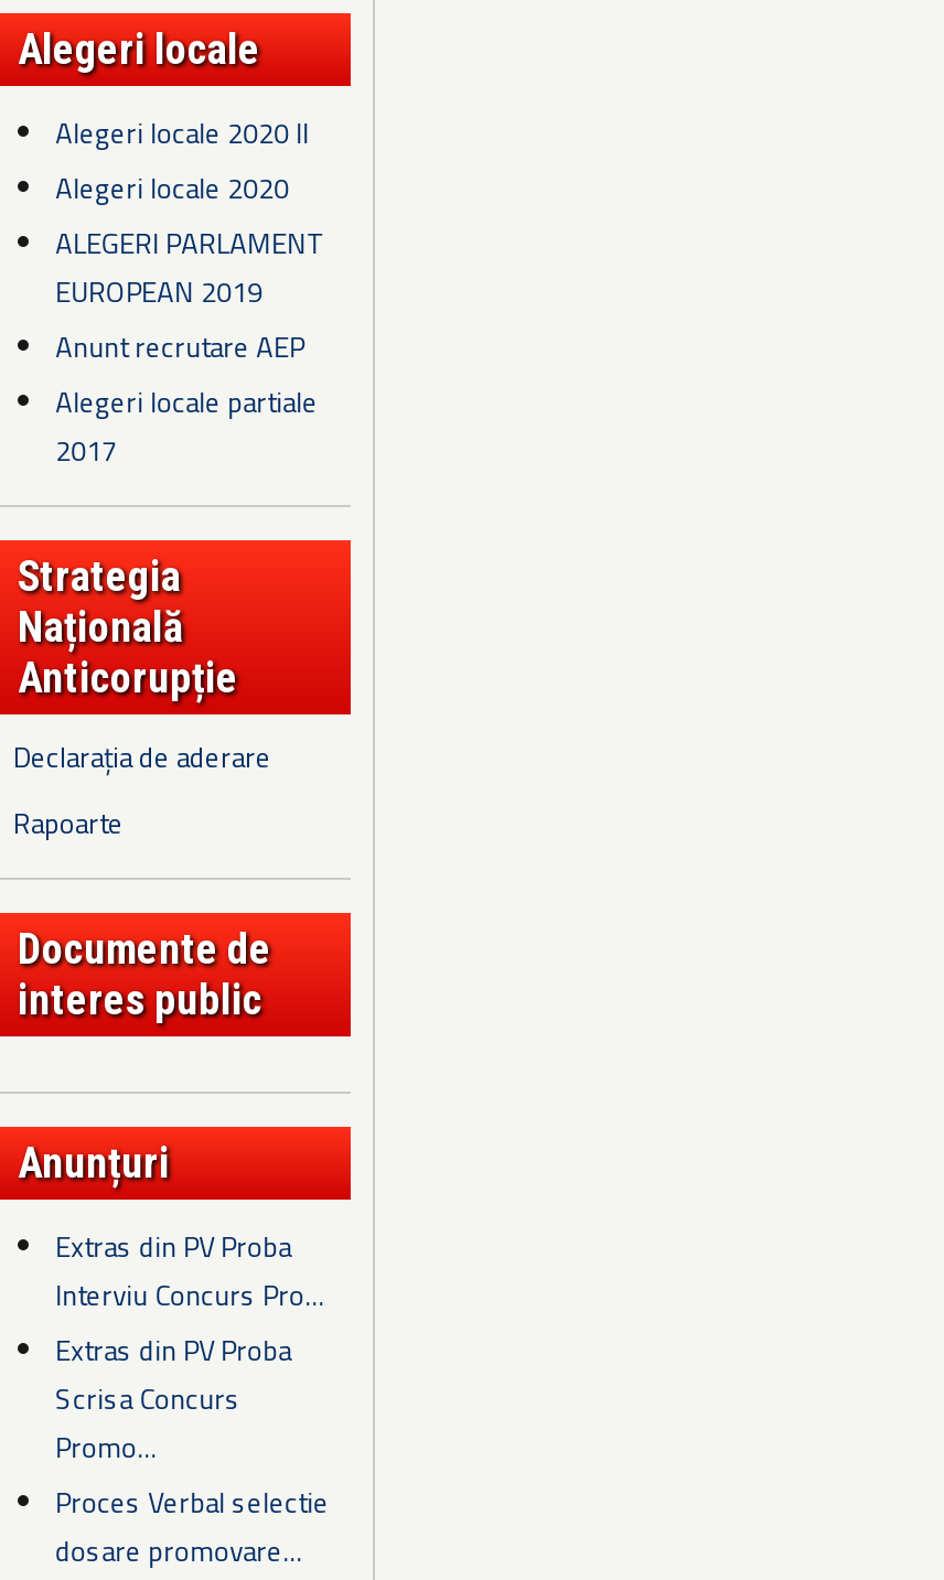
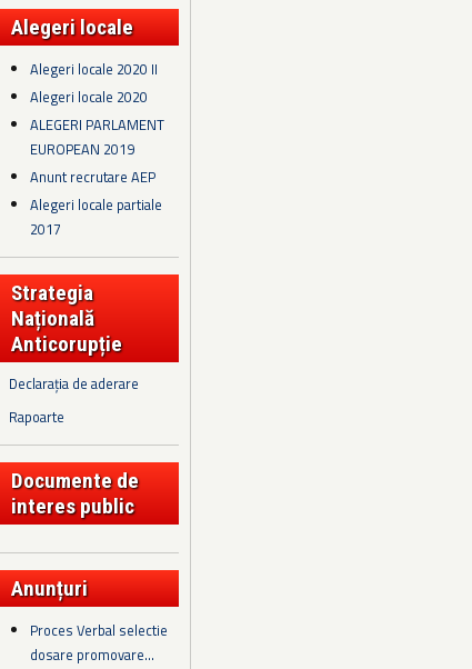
- Extras din PV Proba
- Interviu Concurs Pro...
- Extras din PV Proba
- Scrisa Concurs
- Promo...
